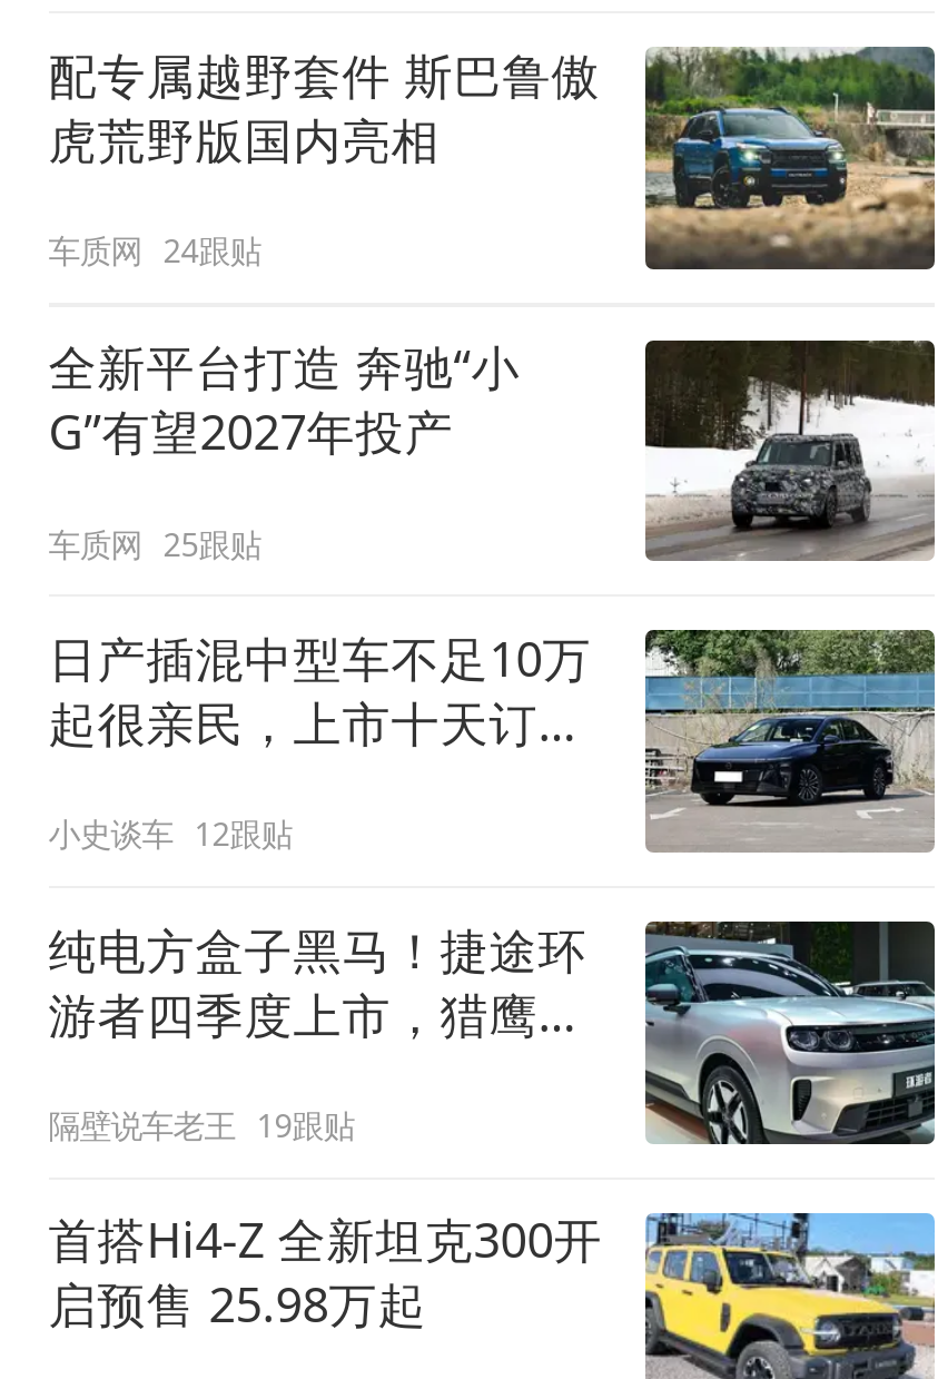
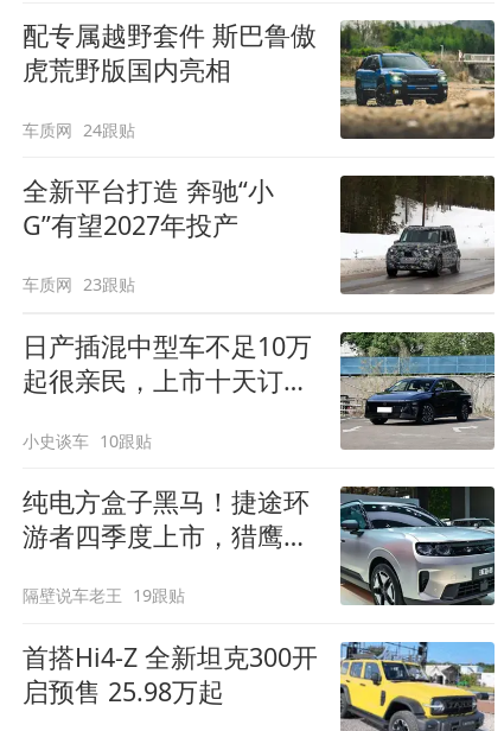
- 车质网 25跟贴
+ 车质网 23跟贴

- 小史谈车 12跟贴
+ 小史谈车 10跟贴
